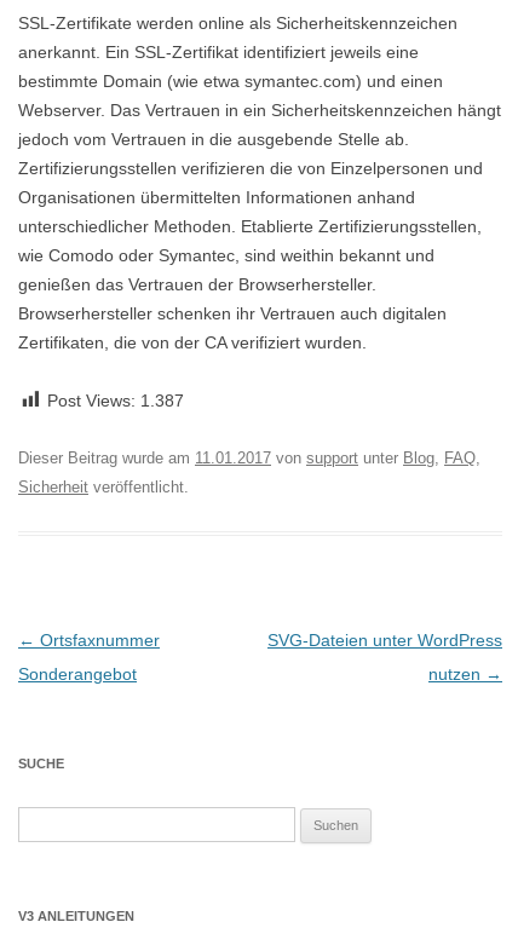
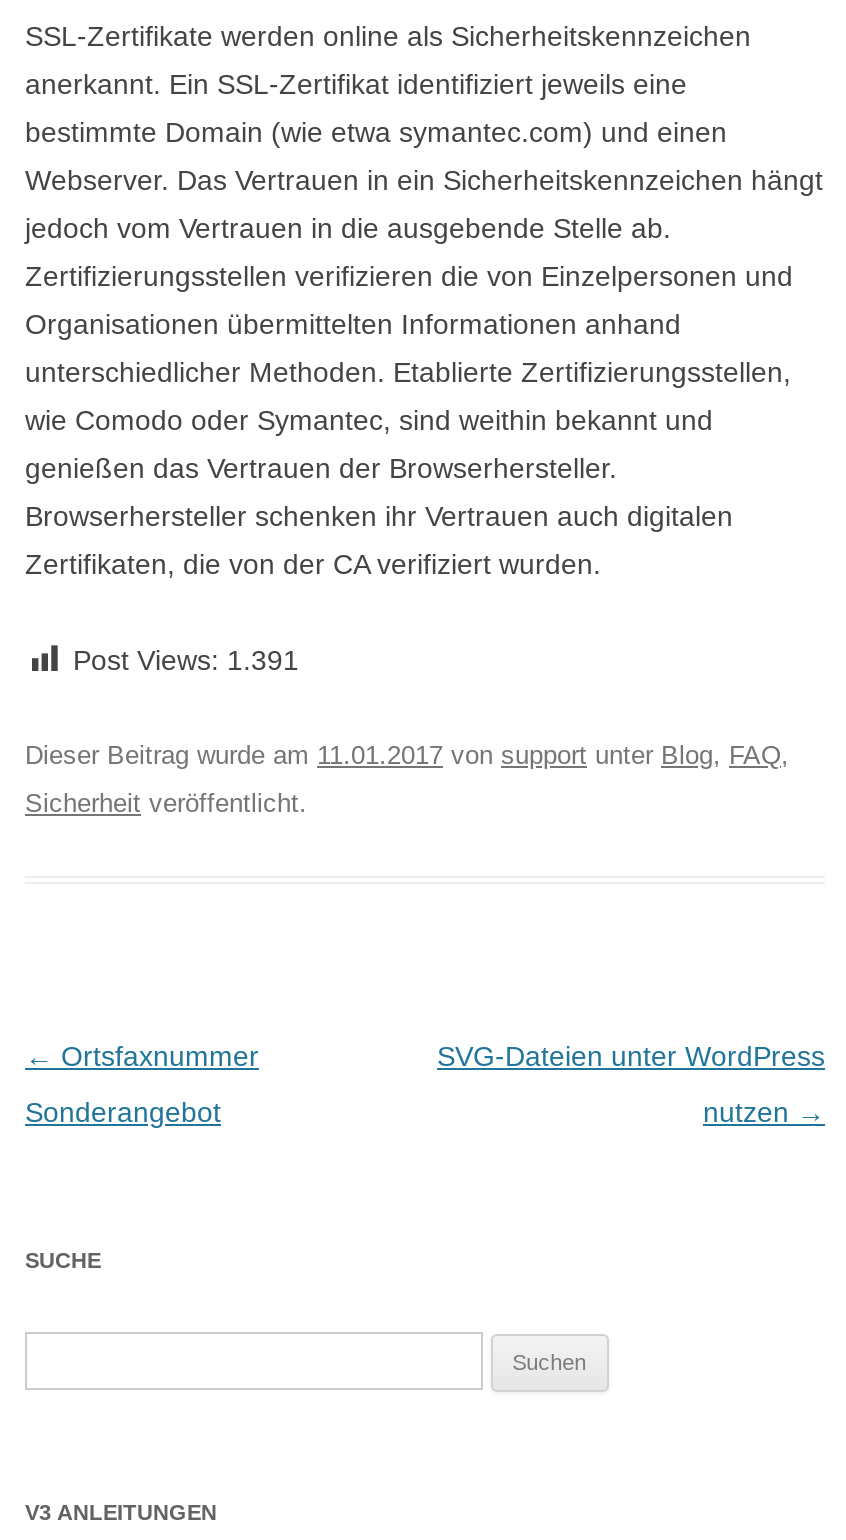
- Post Views: 1.387
+ Post Views: 1.391
